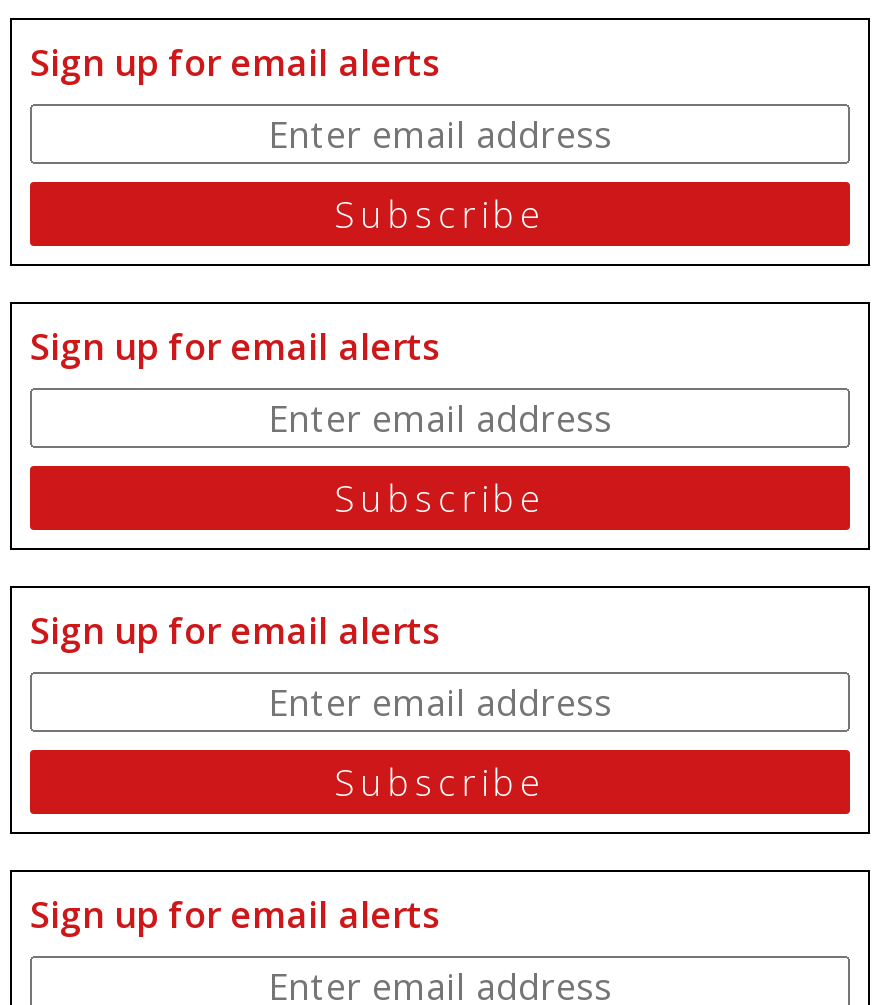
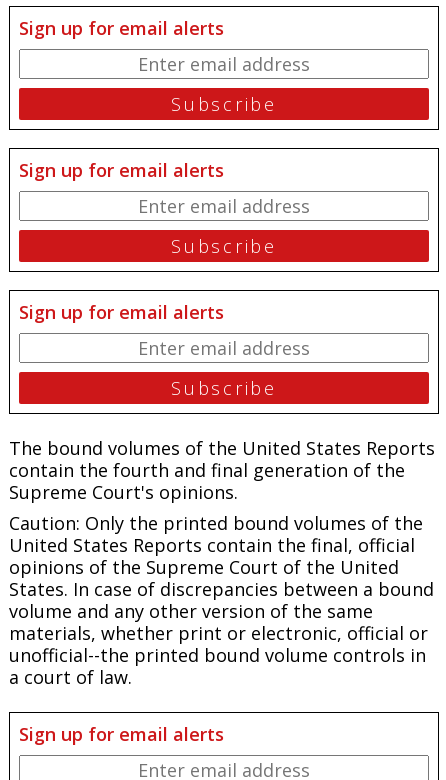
+ The bound volumes of the United States Reports
+ contain the fourth and final generation of the
+ Supreme Court's opinions.
+ Caution: Only the printed bound volumes of the
+ United States Reports contain the final, official
+ opinions of the Supreme Court of the United
+ States. In case of discrepancies between a bound
+ volume and any other version of the same
+ materials, whether print or electronic, official or
+ unofficial--the printed bound volume controls in
+ a court of law.
